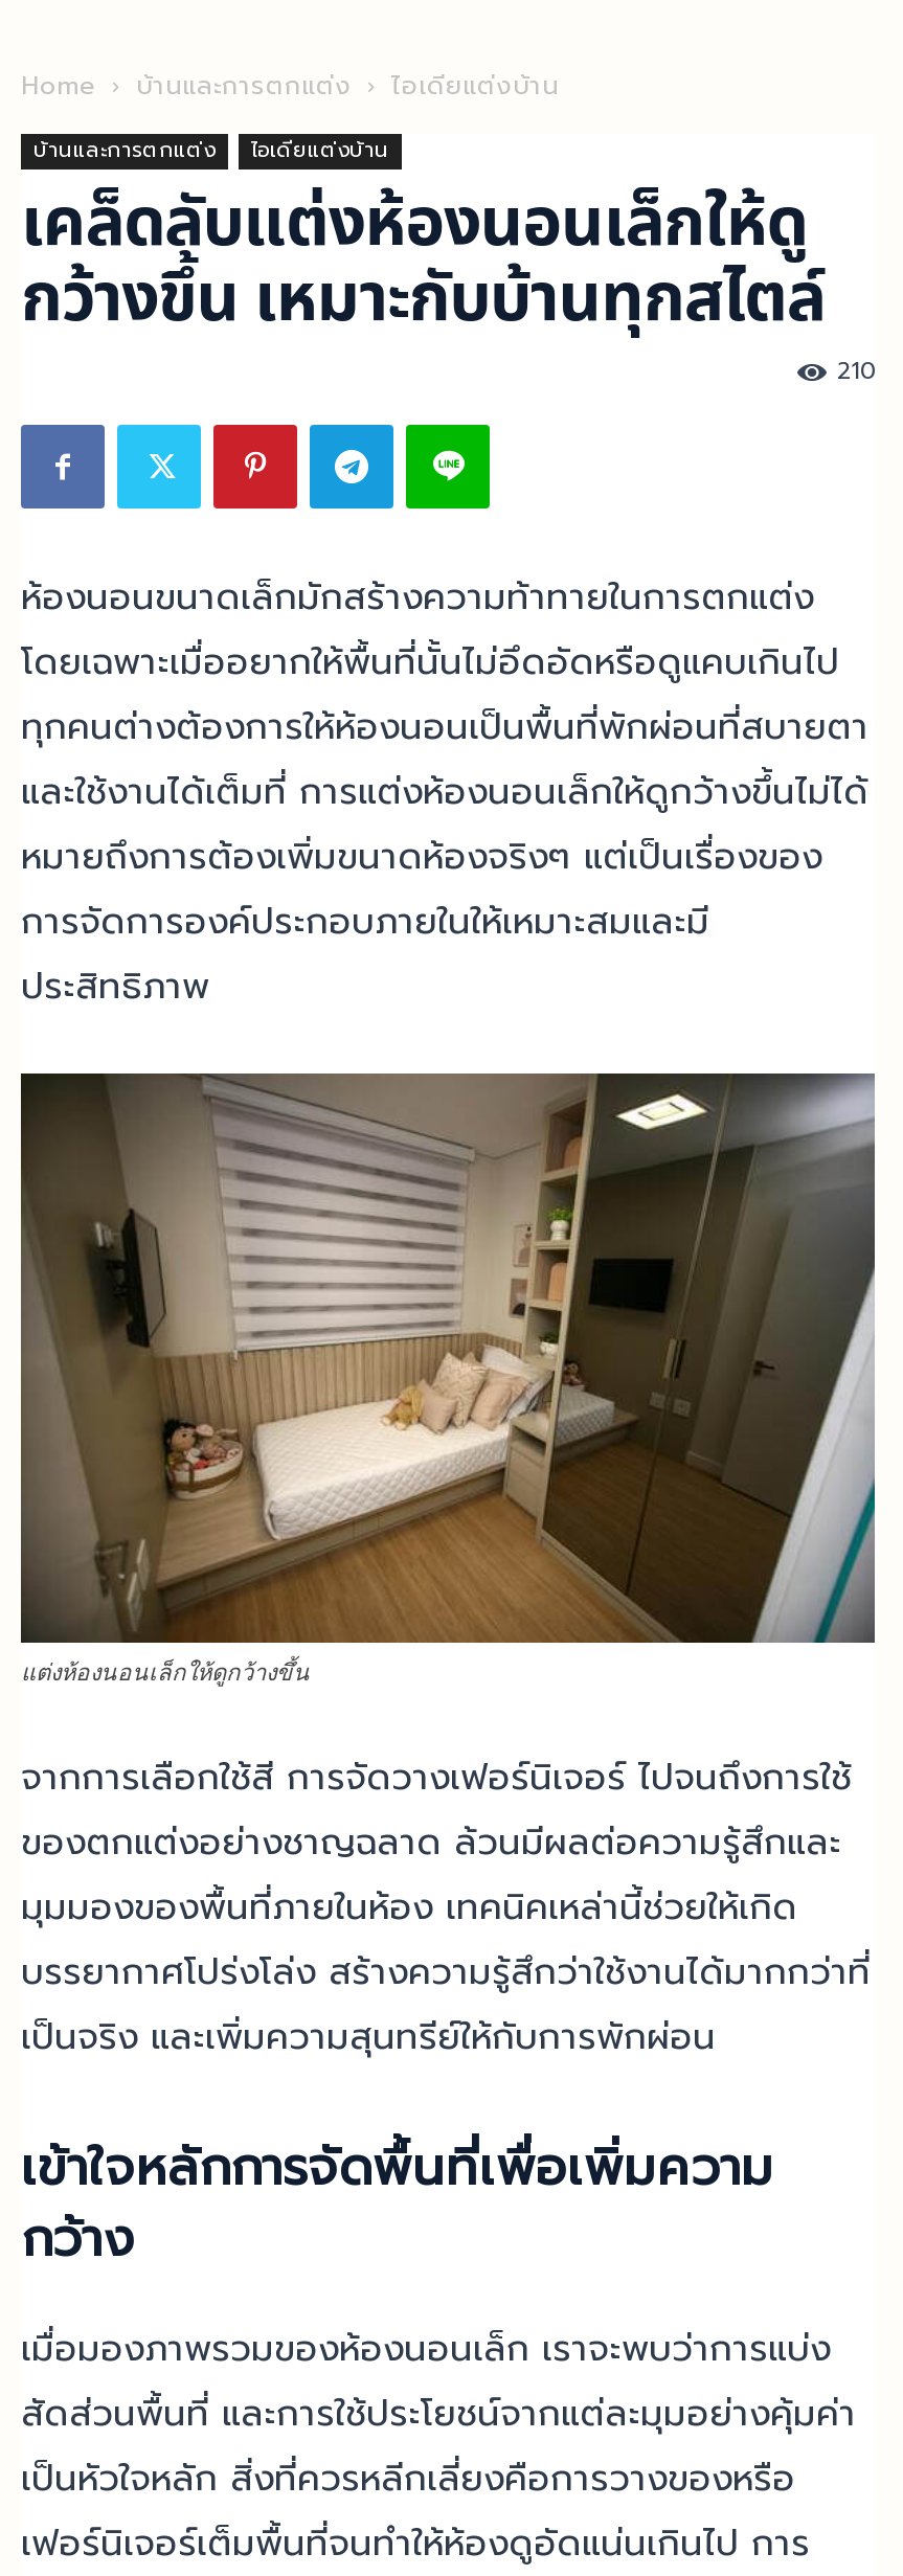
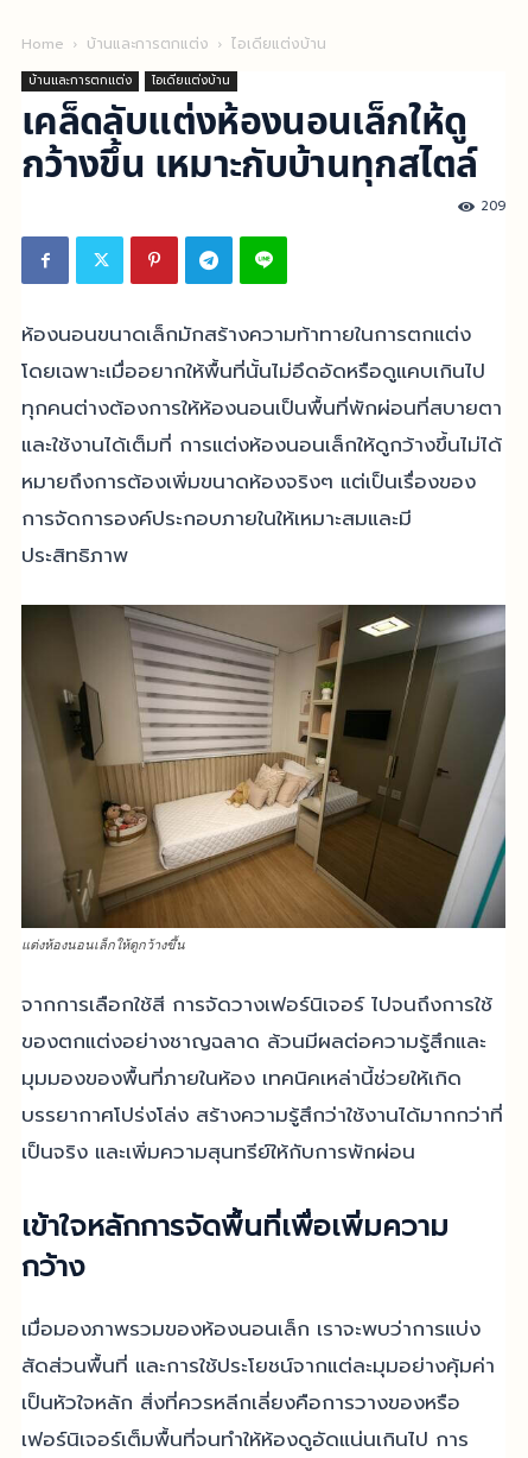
- 210
+ 209
